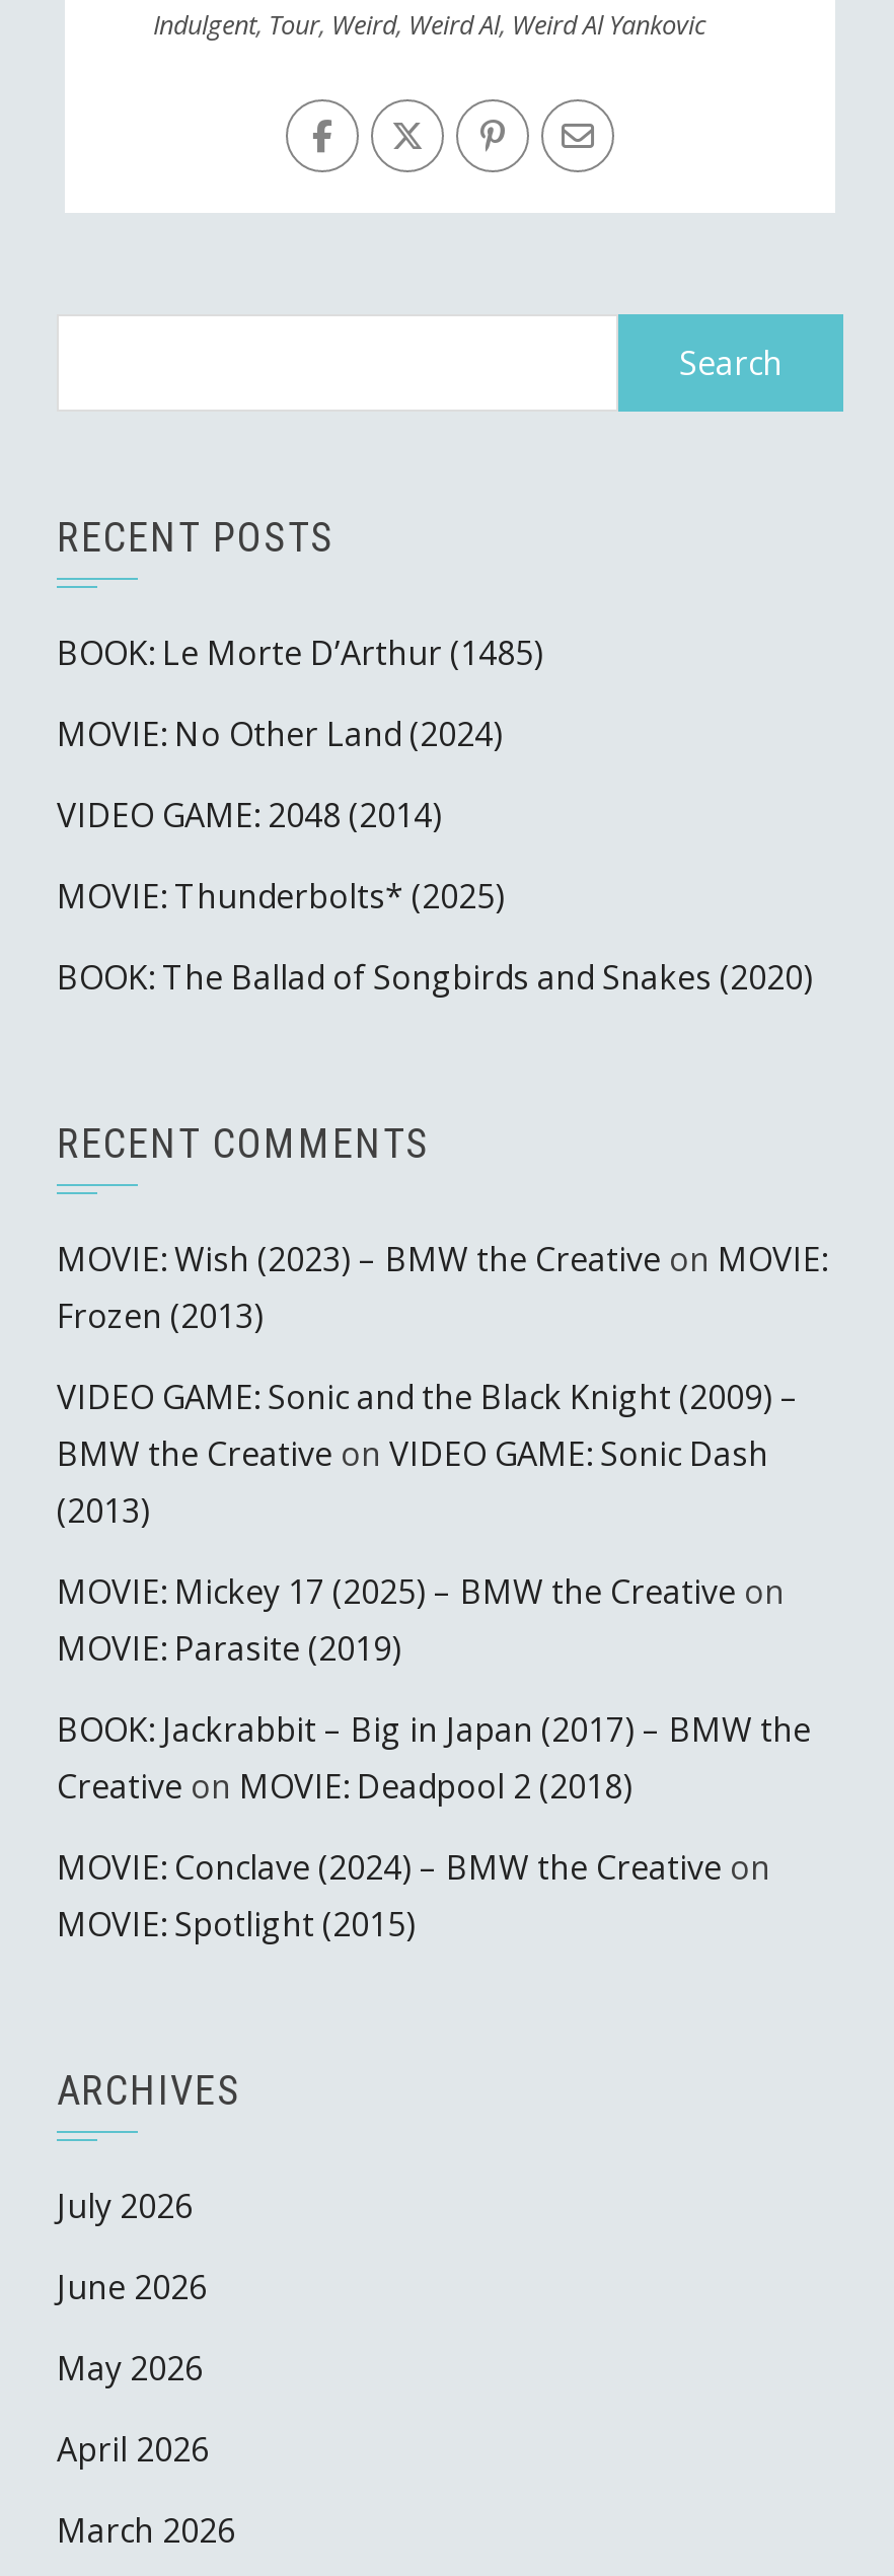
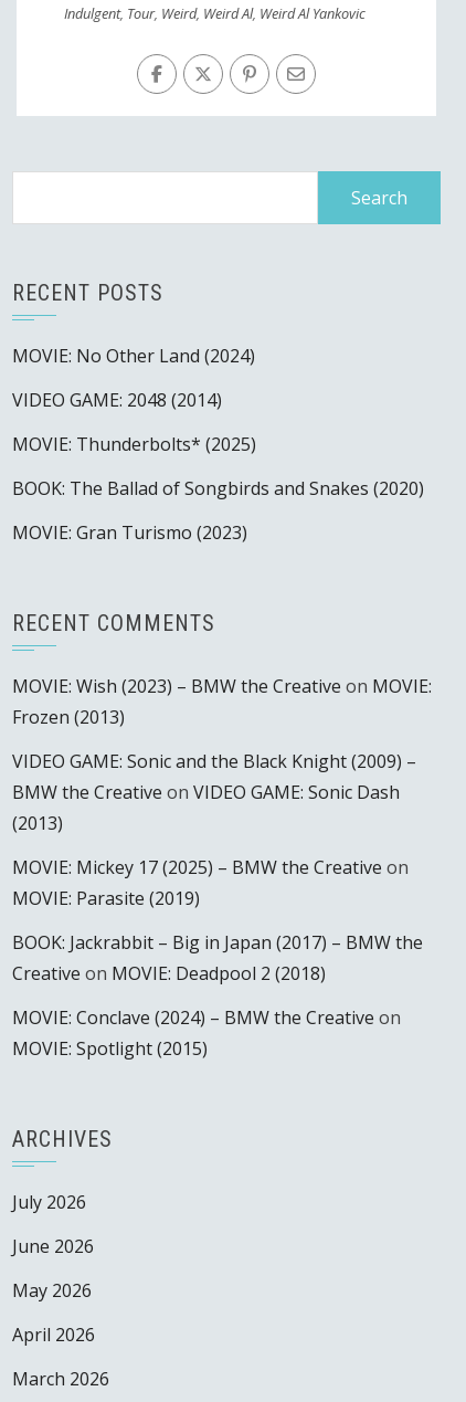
- BOOK: Le Morte D’Arthur (1485)

moved up: MOVIE: No Other Land (2024) | VIDEO GAME: 2048 (2014) | MOVIE: Thunderbolts* (2025) | BOOK: The Ballad of Songbirds and Snakes (2020)

+ MOVIE: Gran Turismo (2023)
